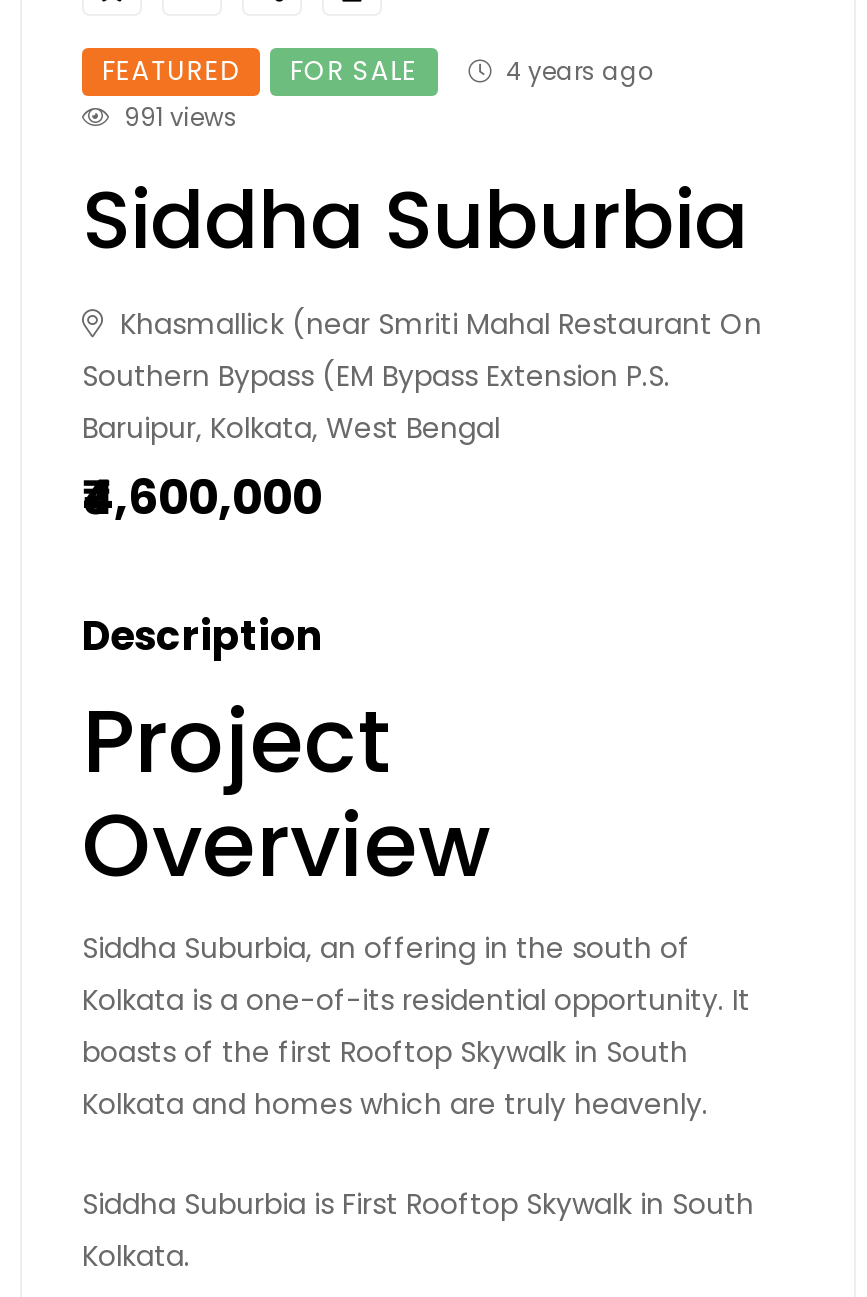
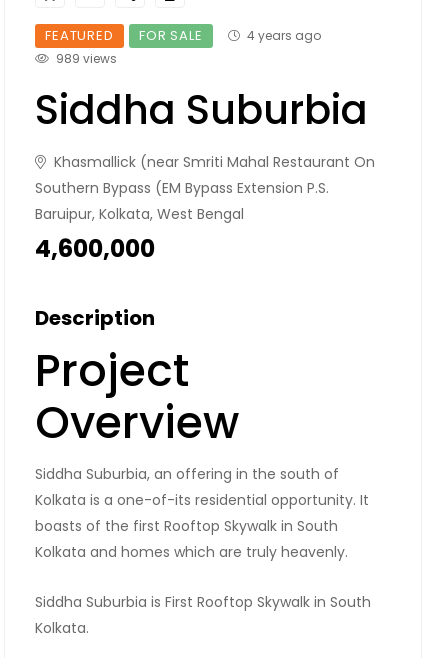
- 991 views
+ 989 views
